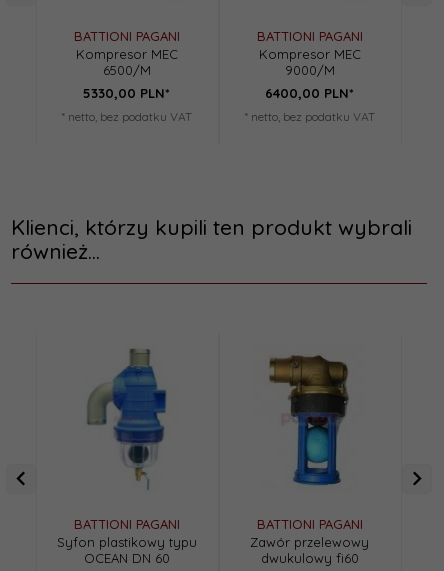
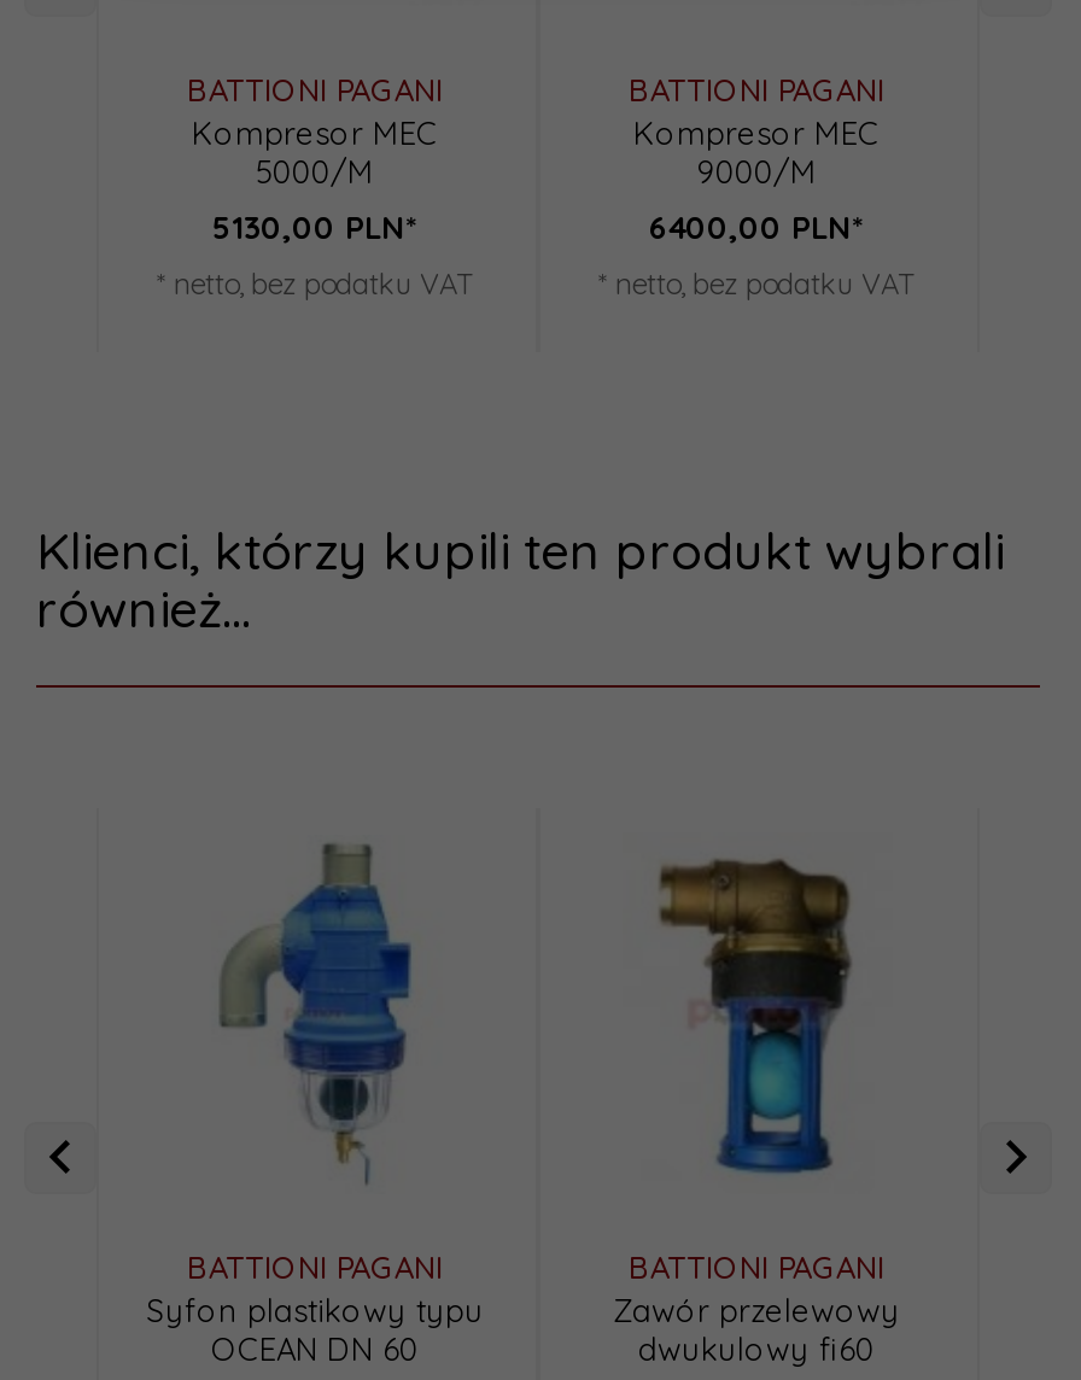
- 6500/M
- 5330,00 PLN*
+ 5000/M
+ 5130,00 PLN*
